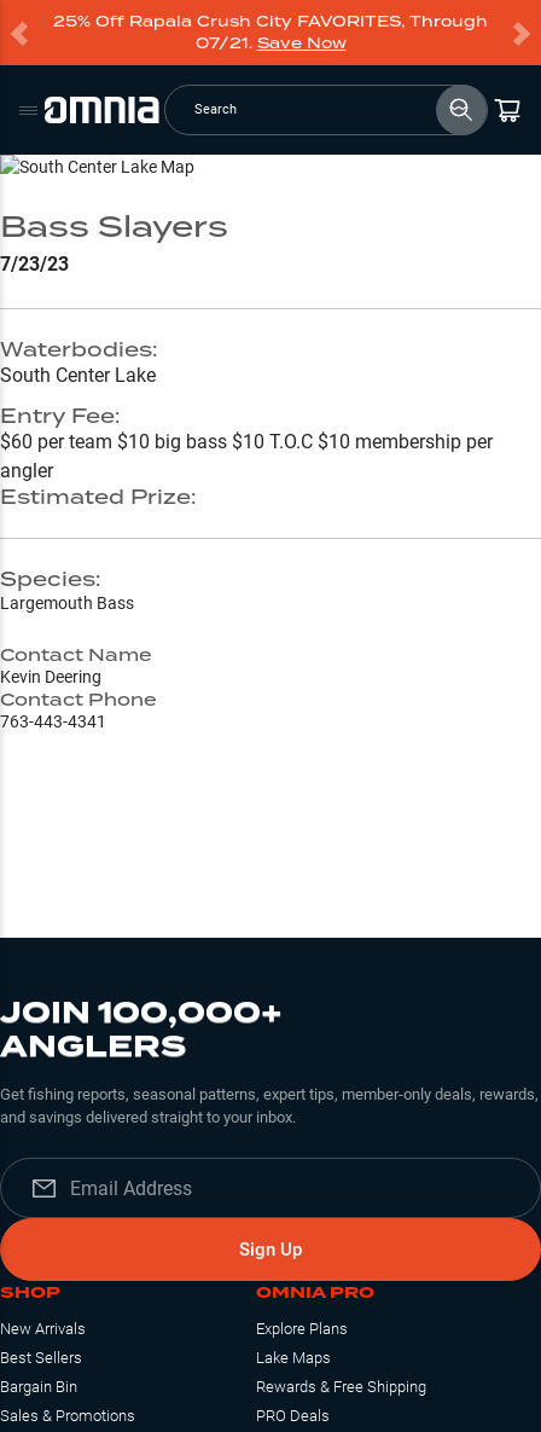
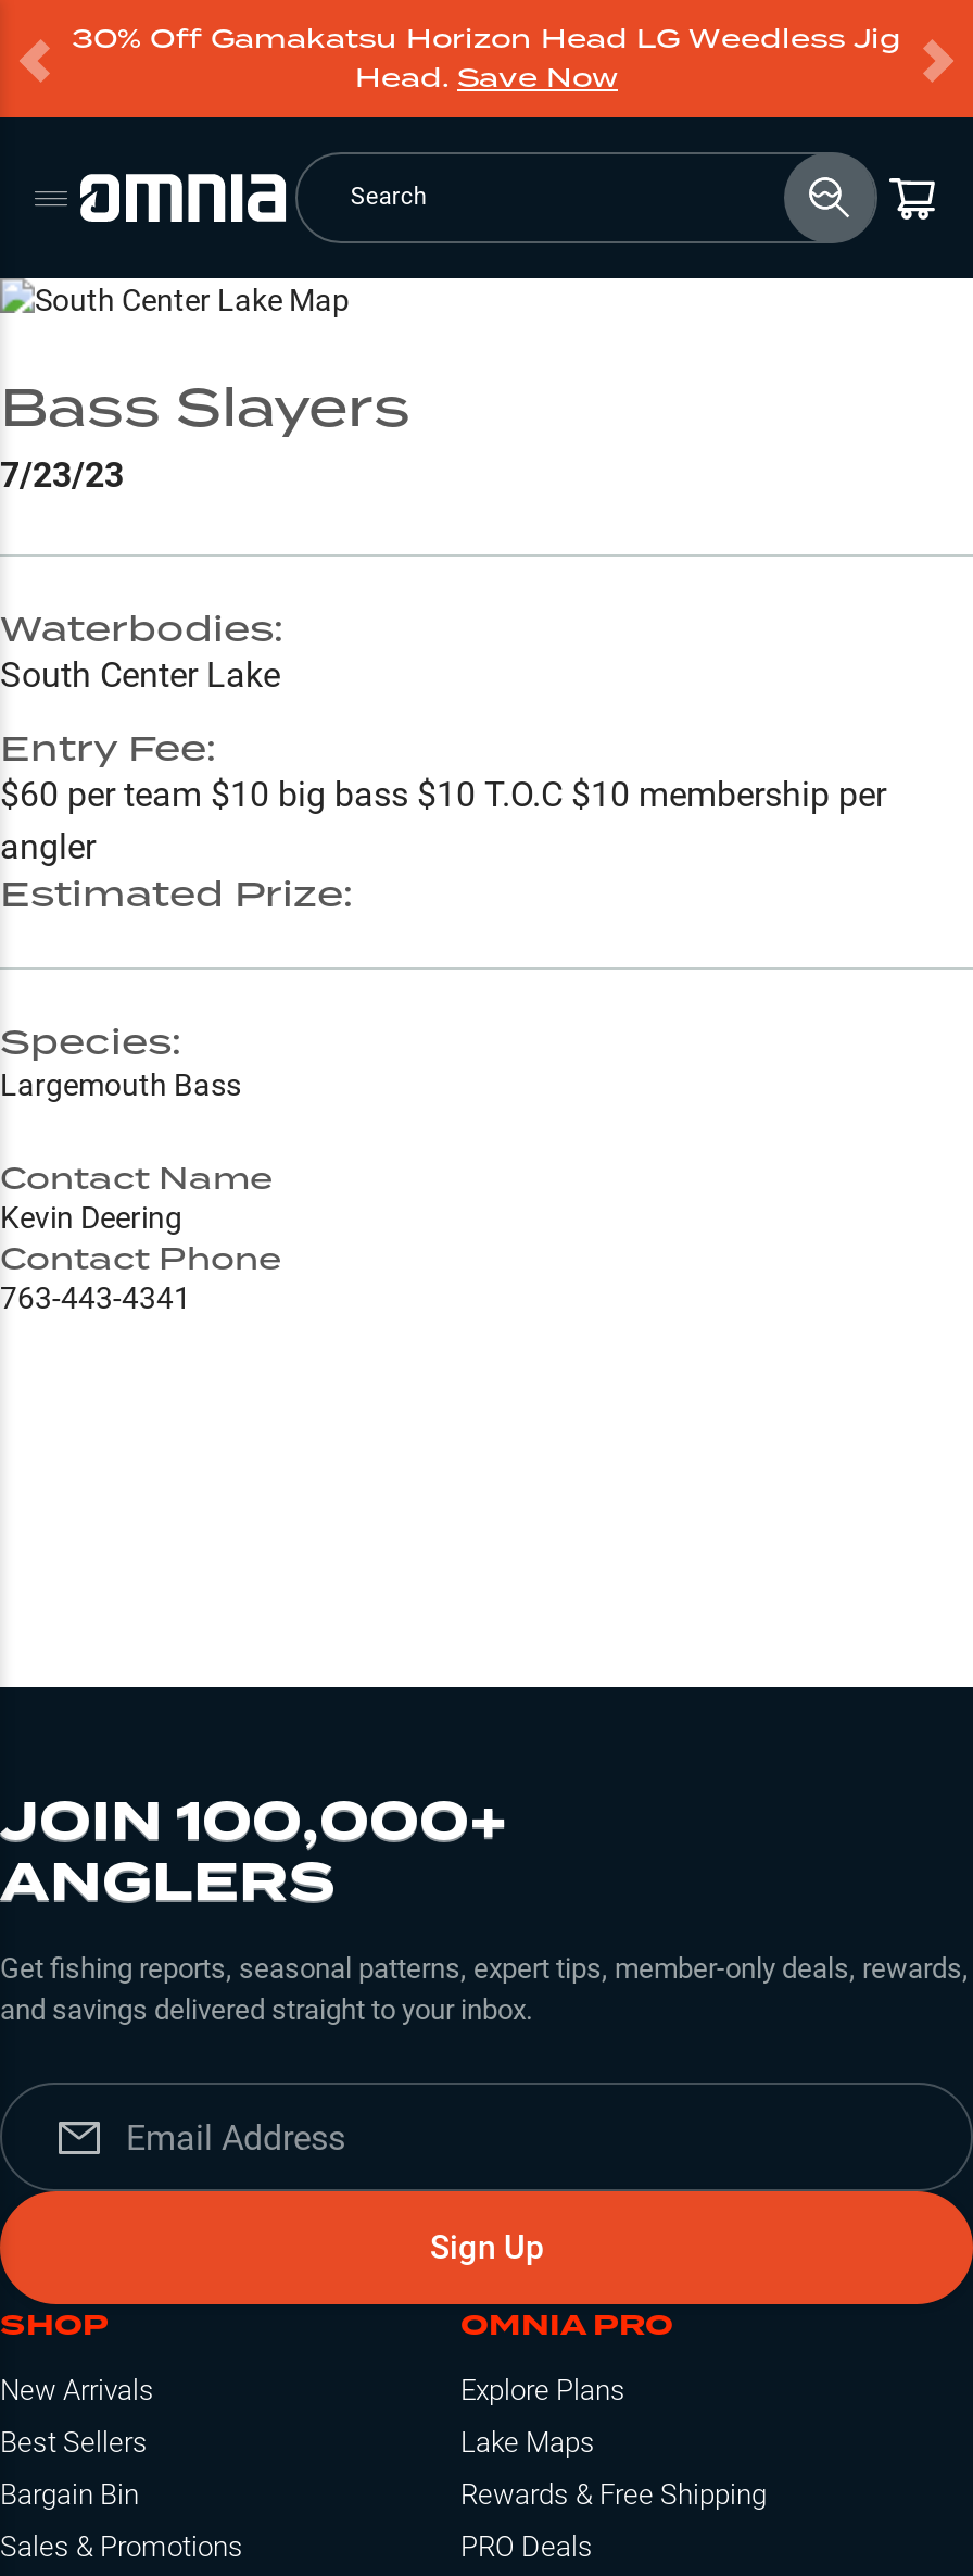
- 25% Off Rapala Crush City FAVORITES, Through
- 07/21. Save Now
+ 30% Off Gamakatsu Horizon Head LG Weedless Jig
+ Head. Save Now
